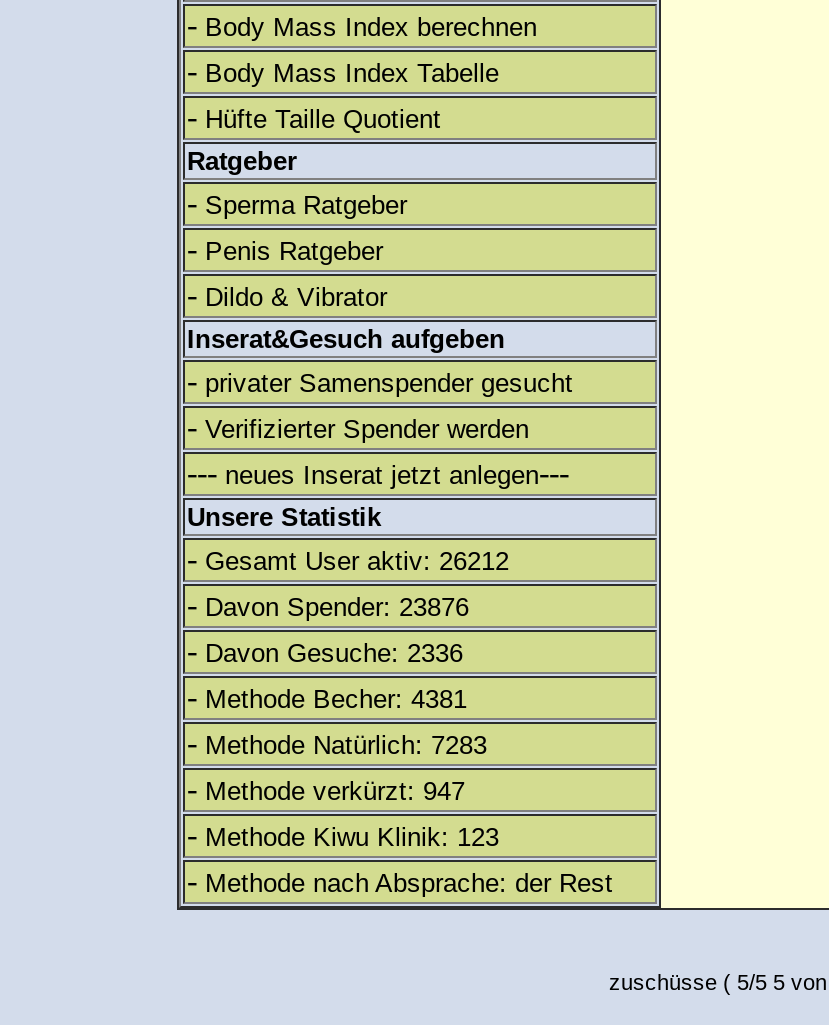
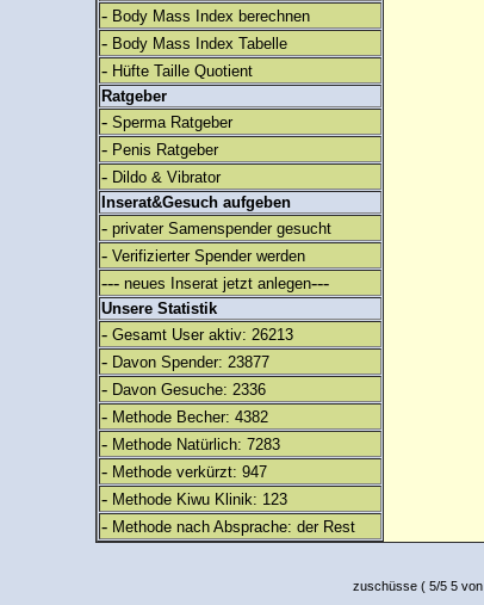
- - Gesamt User aktiv: 26212
+ - Gesamt User aktiv: 26213

- - Davon Spender: 23876
+ - Davon Spender: 23877

- - Methode Becher: 4381
+ - Methode Becher: 4382
